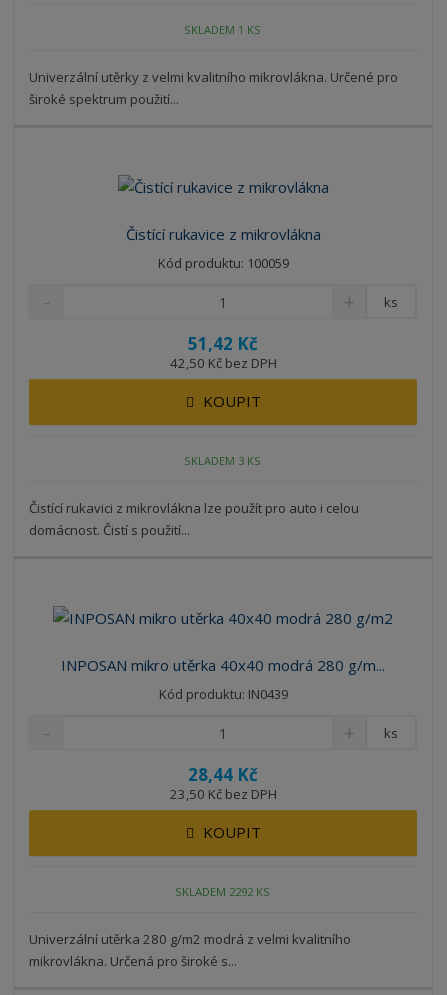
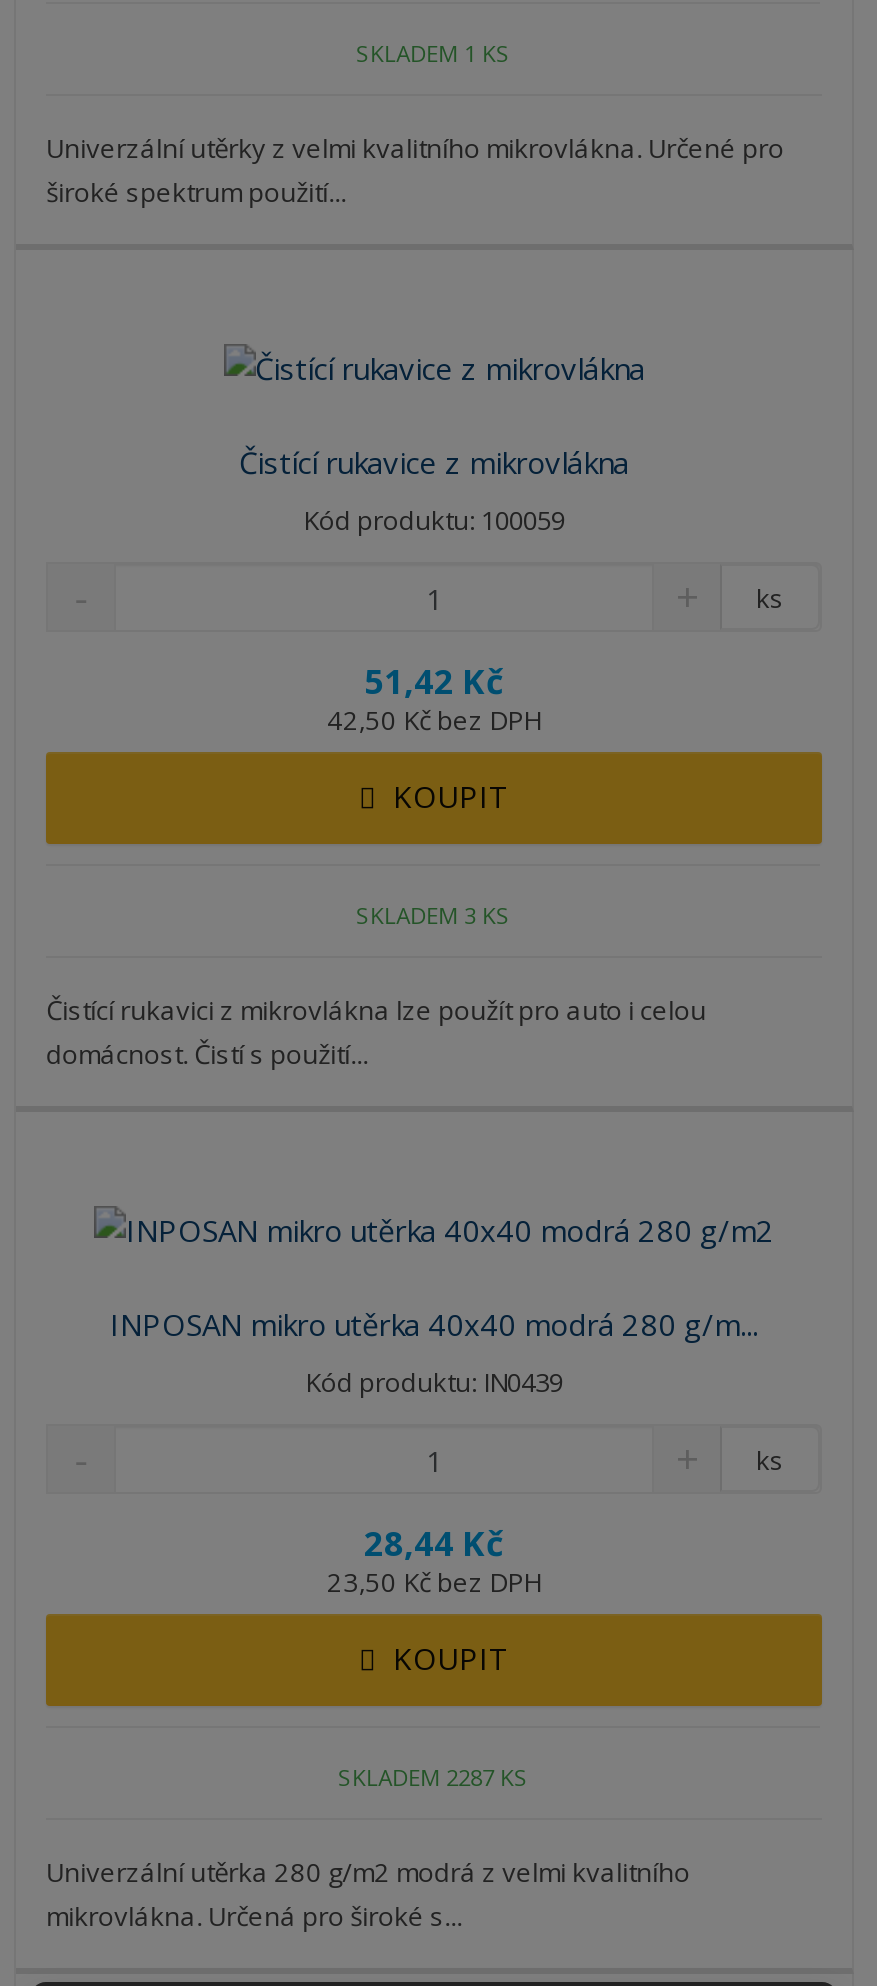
- SKLADEM 2292 KS
+ SKLADEM 2287 KS
